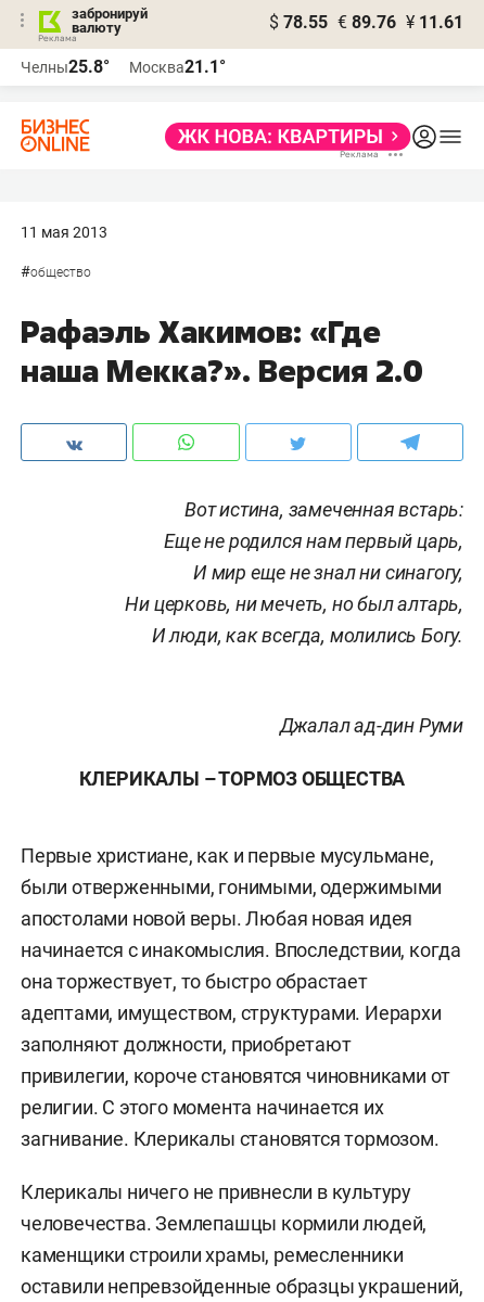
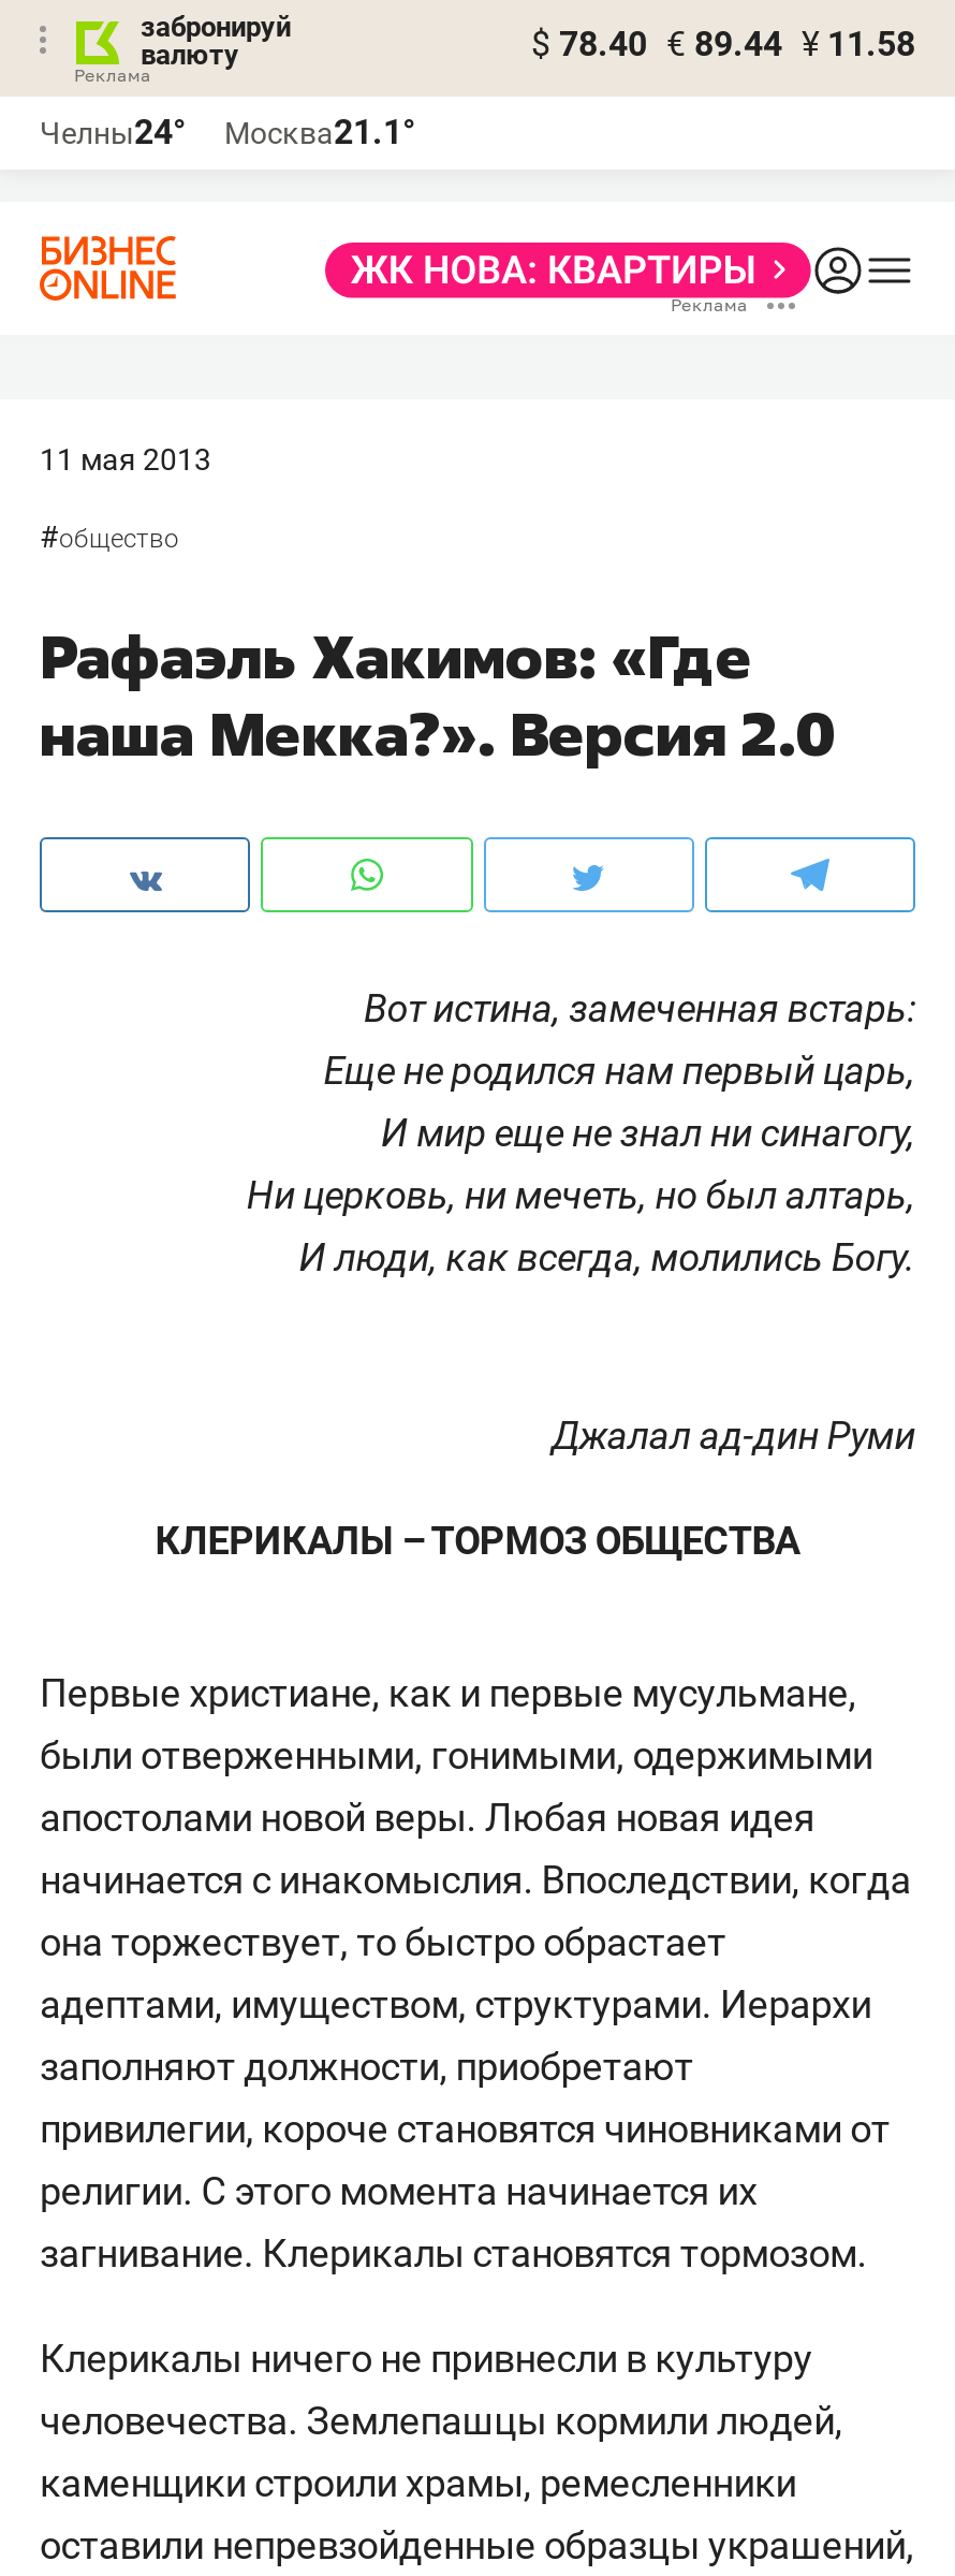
- $ 78.55 € 89.76 ¥ 11.61
+ $ 78.40 € 89.44 ¥ 11.58

- Челны25.8° Москва21.1°
+ Челны24° Москва21.1°
